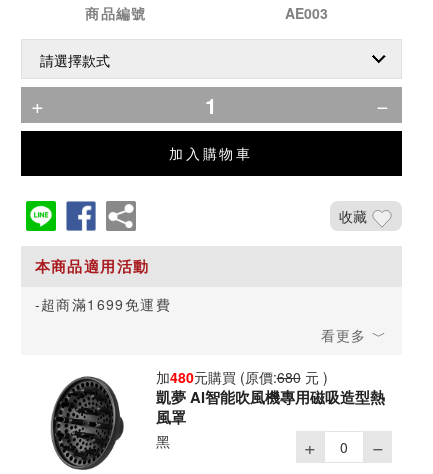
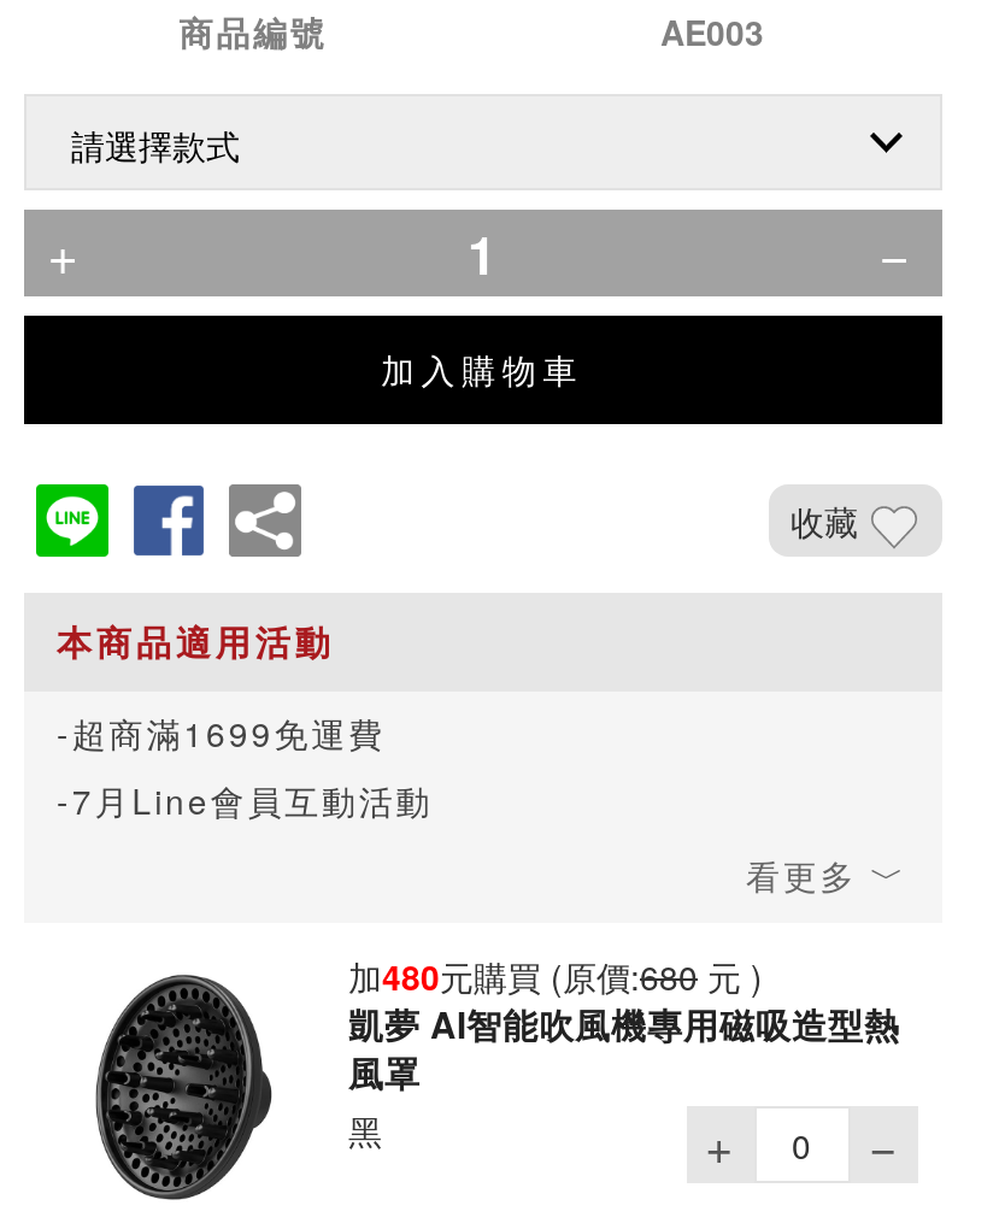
+ 7月Line會員互動活動
